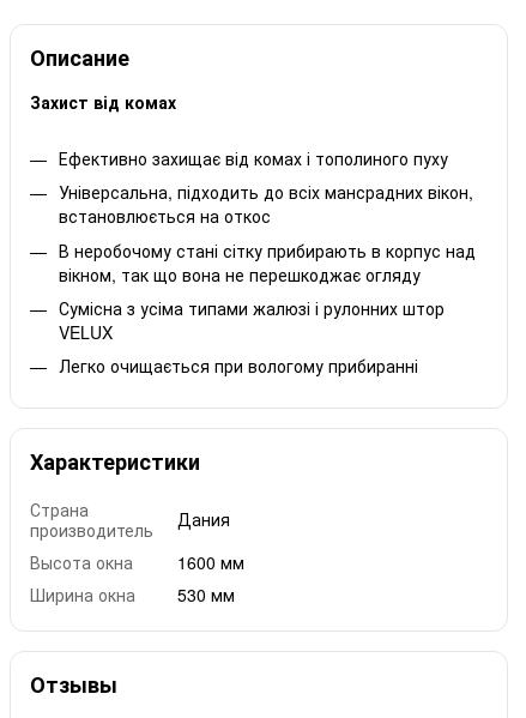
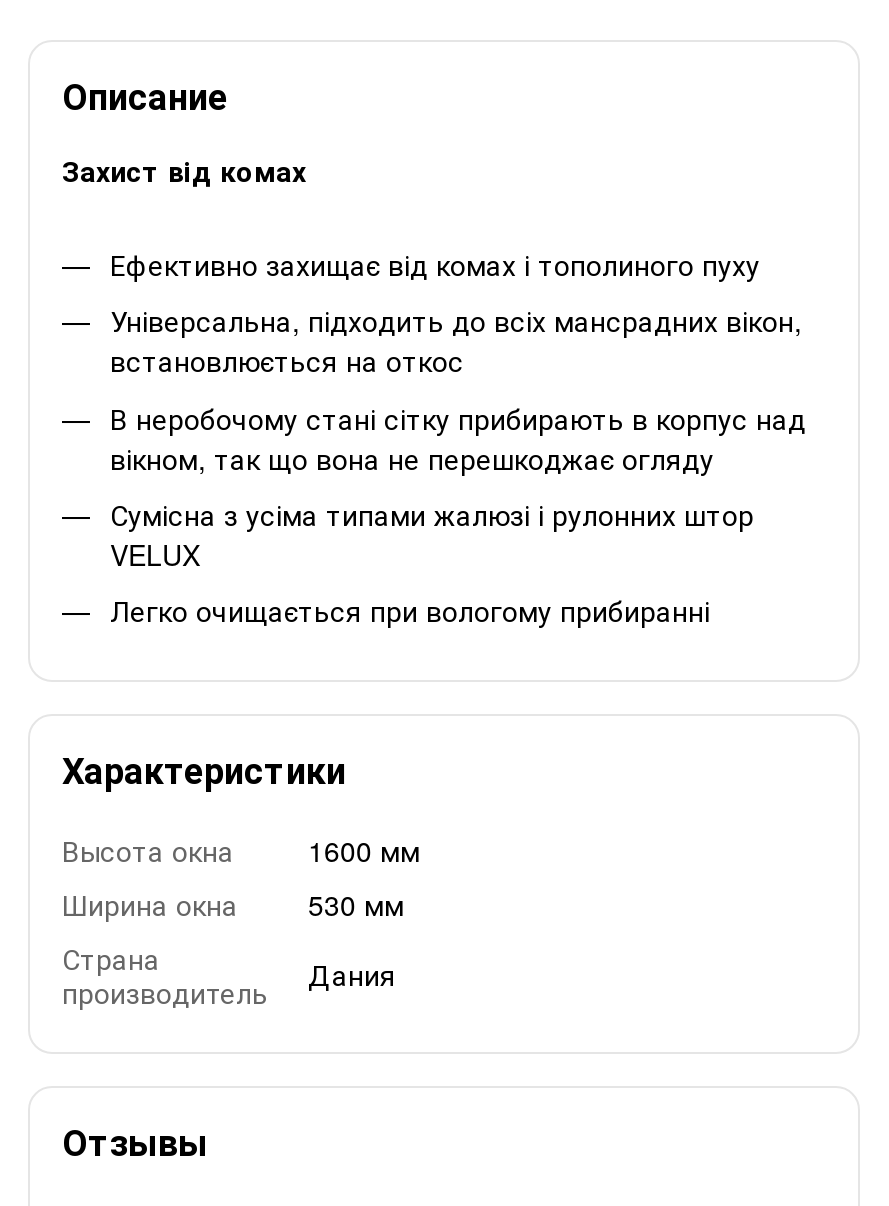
moved down: Страна | производитель | Дания

moved up: Высота окна | 1600 мм | Ширина окна | 530 мм
